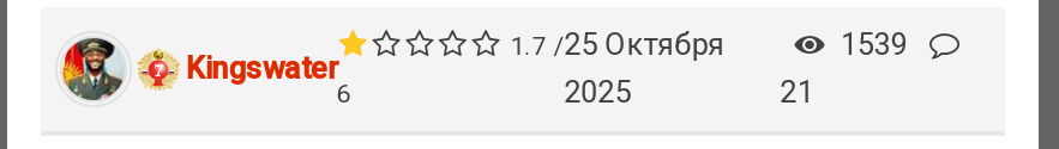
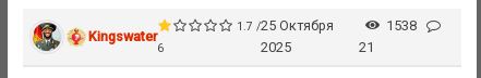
- 1539
+ 1538
